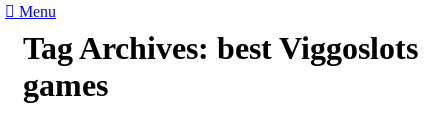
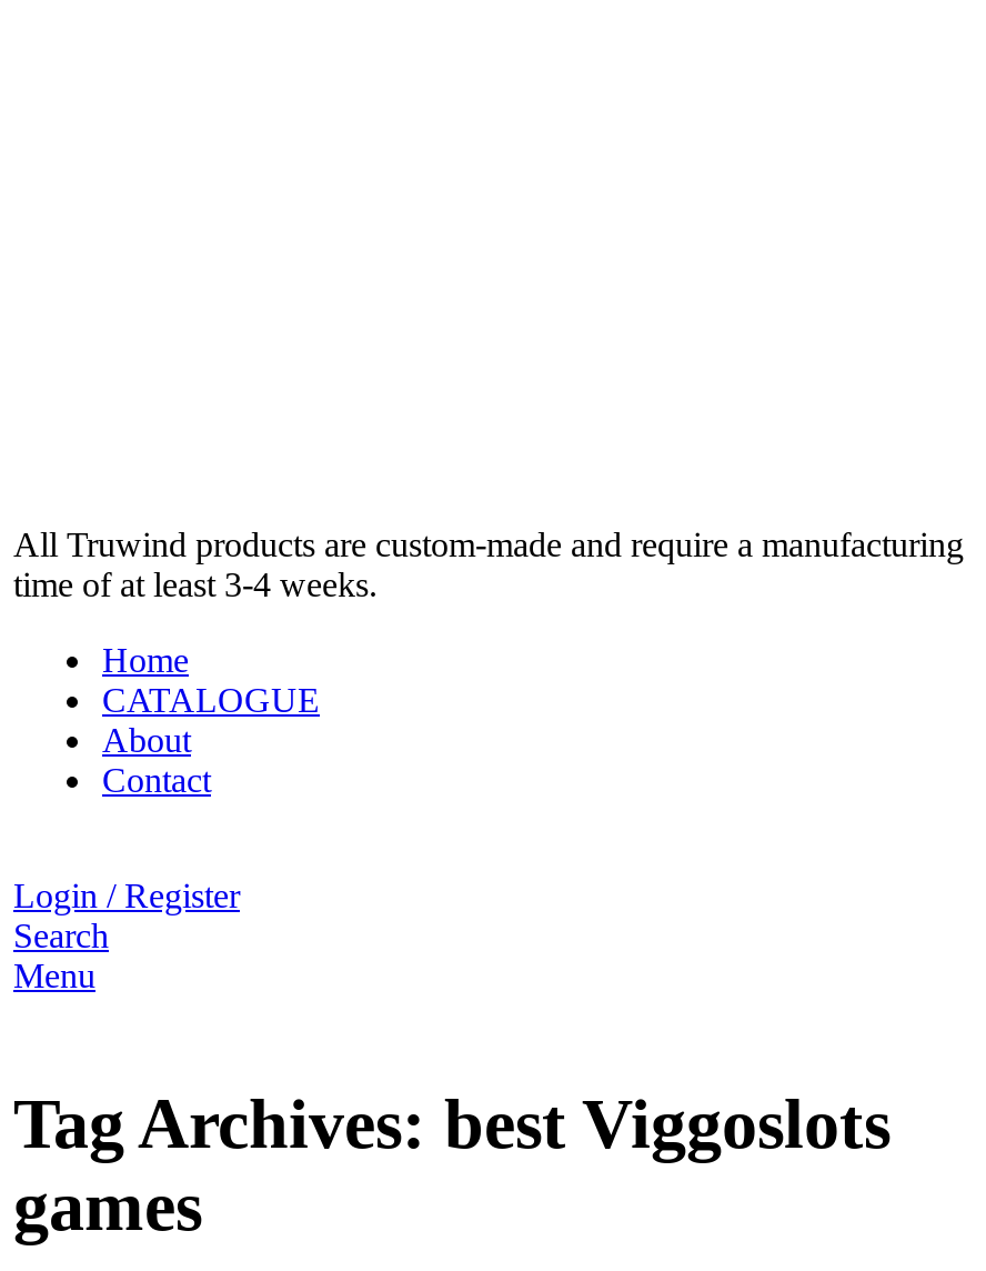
+ All Truwind products are custom-made and require a manufacturing
+ time of at least 3-4 weeks.
+ Home
+ CATALOGUE
+ About
+ Contact
+ Login / Register
+ Search
